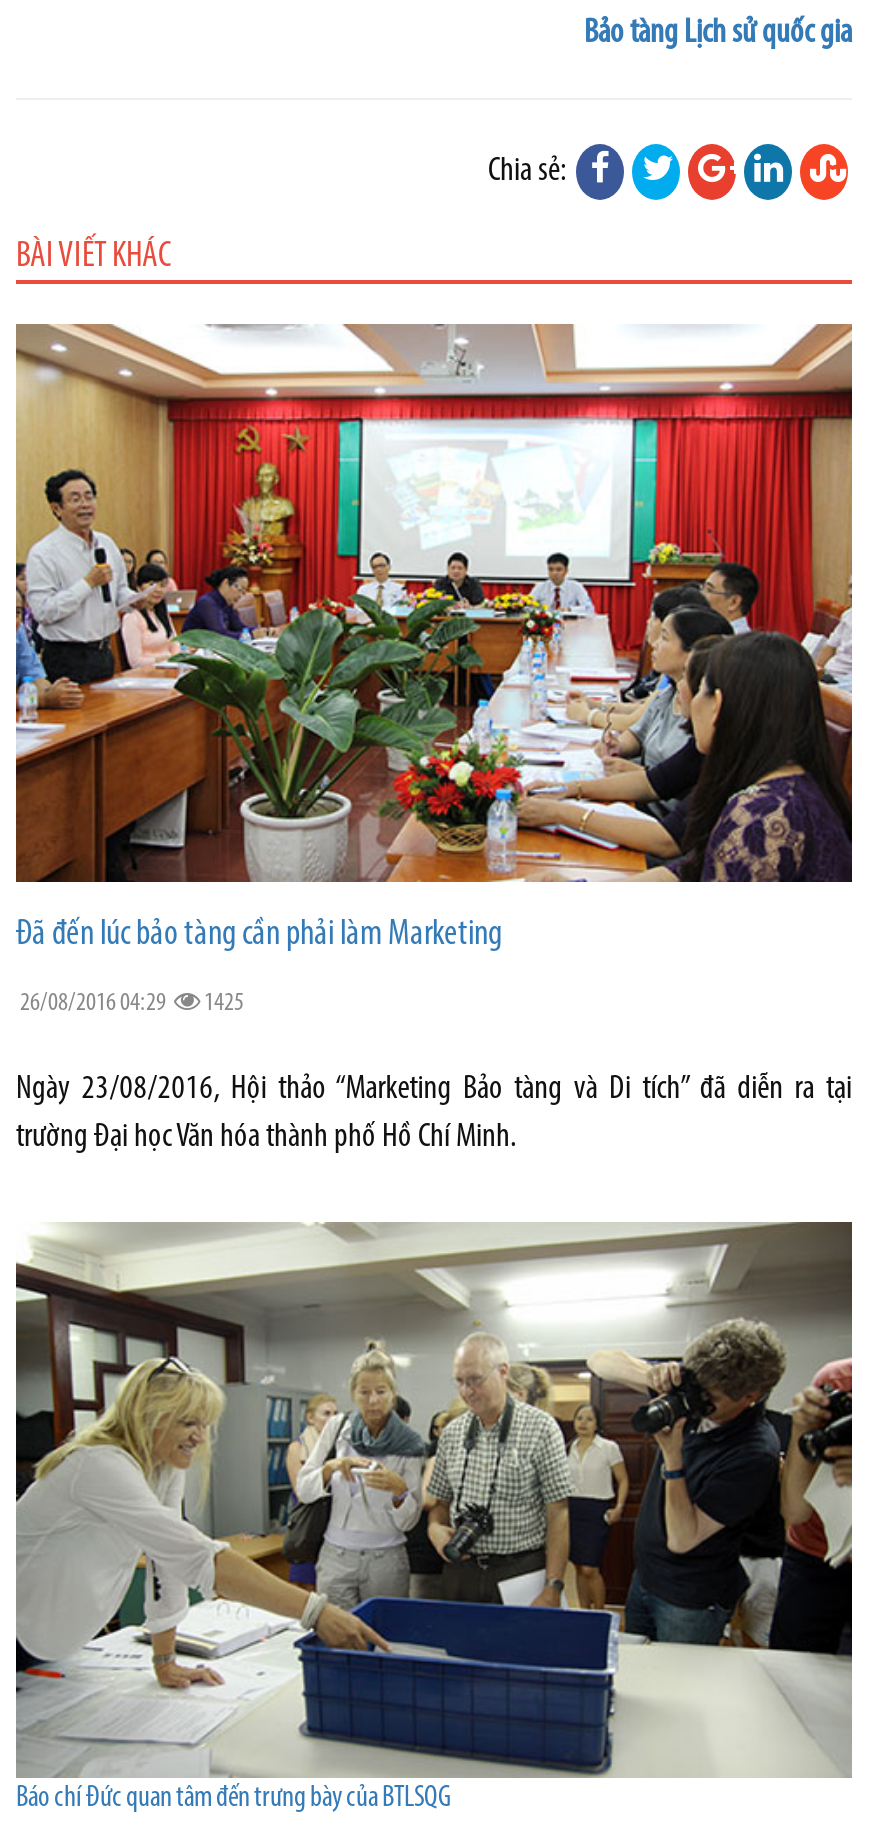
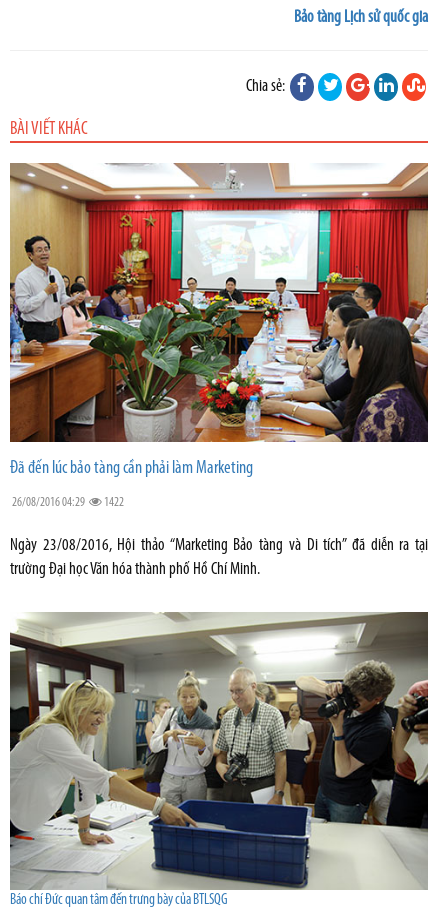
- 26/08/2016 04:29 1425
+ 26/08/2016 04:29 1422
